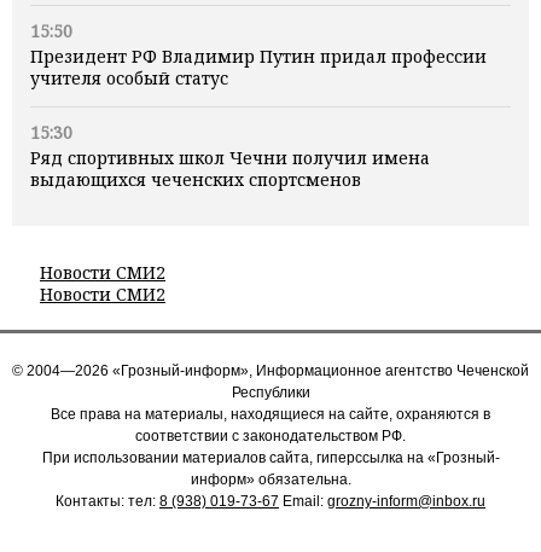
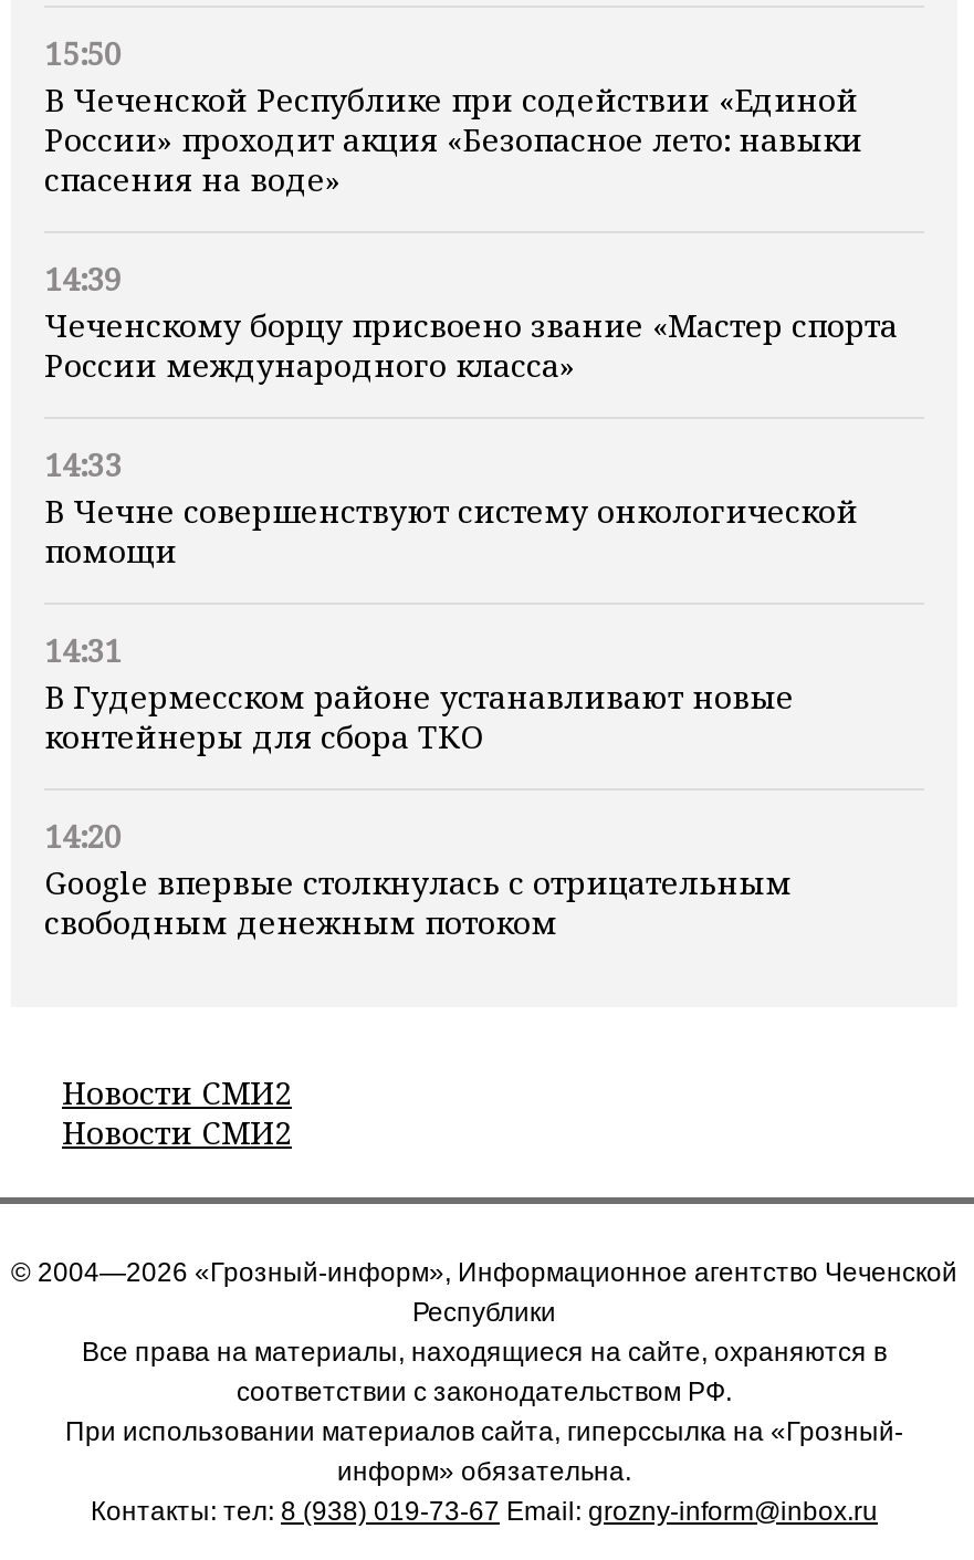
- Президент РФ Владимир Путин придал профессии
- учителя особый статус
- 15:30
- Ряд спортивных школ Чечни получил имена
- выдающихся чеченских спортсменов
+ В Чеченской Республике при содействии «Единой
+ России» проходит акция «Безопасное лето: навыки
+ спасения на воде»
+ 14:39
+ Чеченскому борцу присвоено звание «Мастер спорта
+ России международного класса»
+ 14:33
+ В Чечне совершенствуют систему онкологической
+ помощи
+ 14:31
+ В Гудермесском районе устанавливают новые
+ контейнеры для сбора ТКО
+ 14:20
+ Google впервые столкнулась с отрицательным
+ свободным денежным потоком
